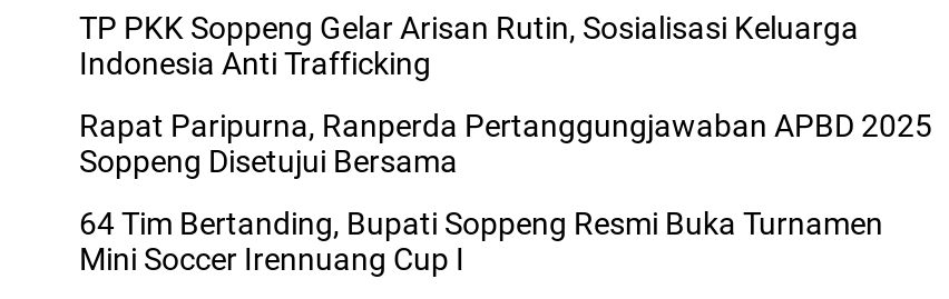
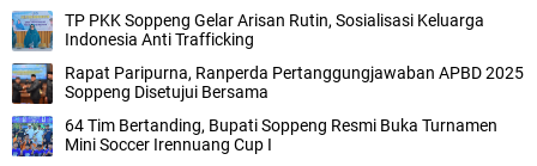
+ [image]

+ [image]

+ [image]
